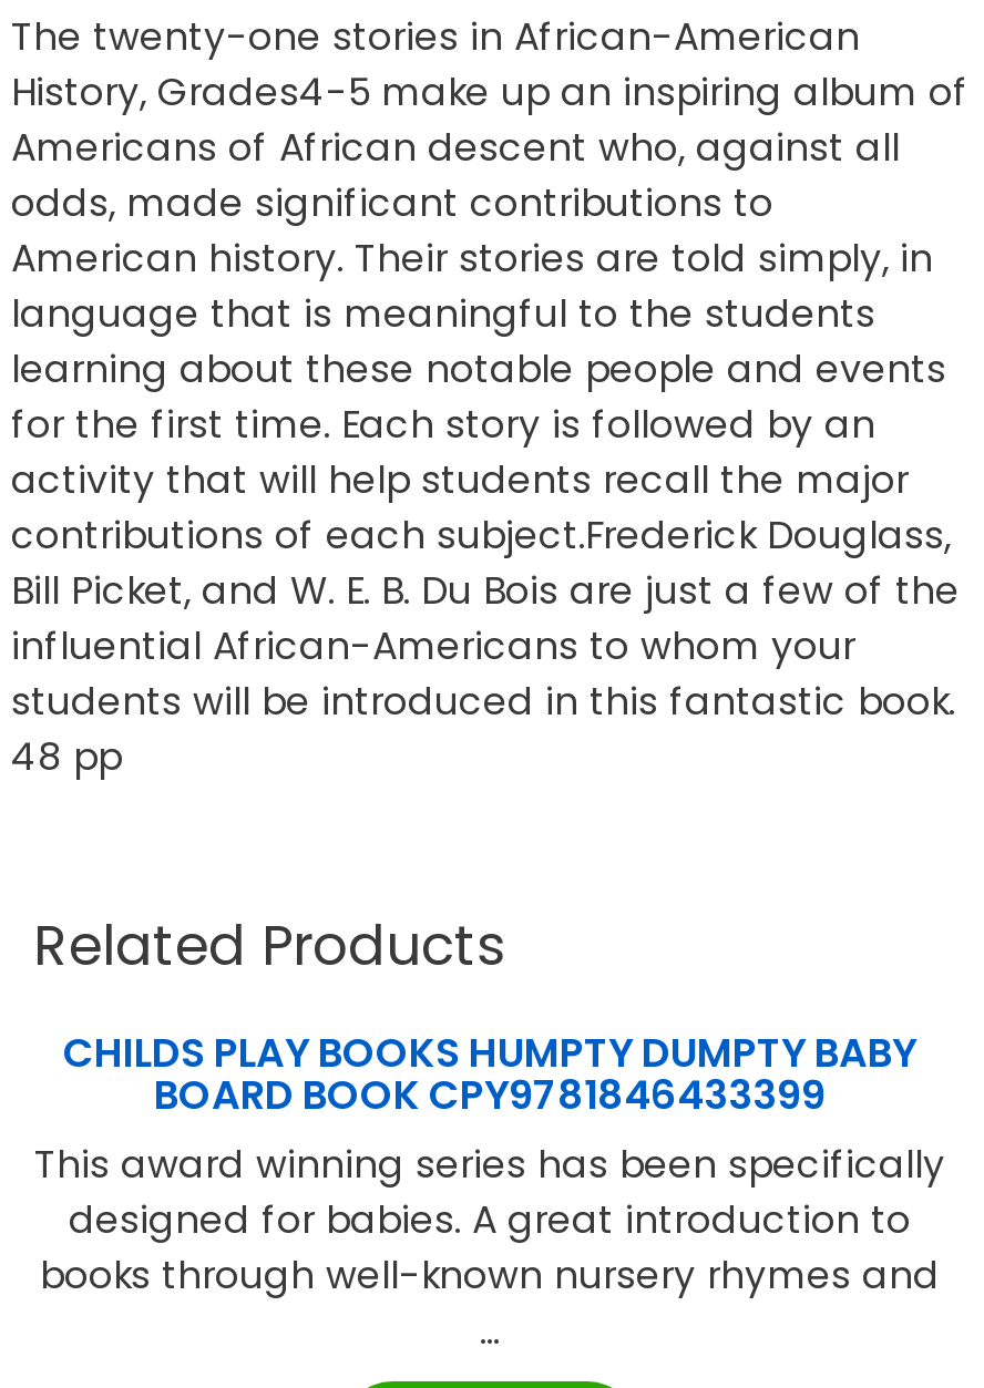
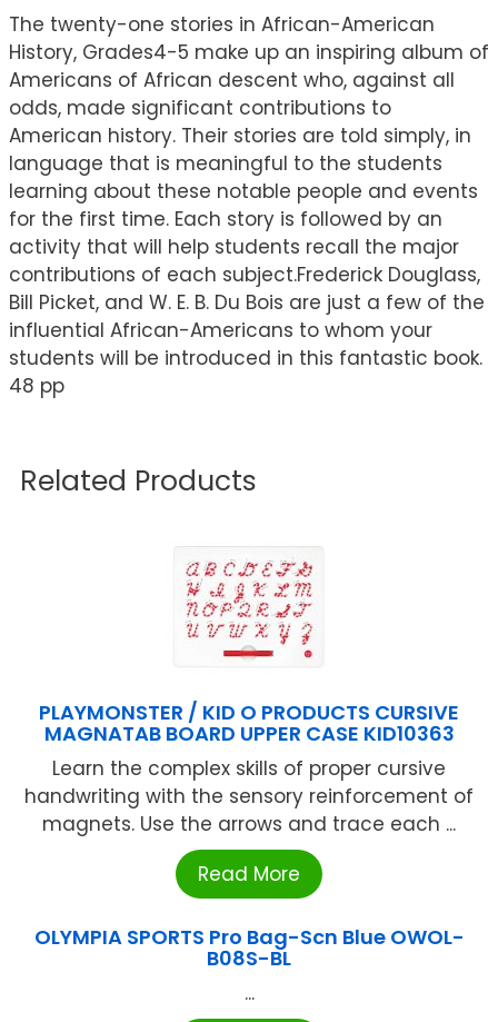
- CHILDS PLAY BOOKS HUMPTY DUMPTY BABY
- BOARD BOOK CPY9781846433399
- This award winning series has been specifically
- designed for babies. A great introduction to
- books through well-known nursery rhymes and
+ PLAYMONSTER / KID O PRODUCTS CURSIVE
+ MAGNATAB BOARD UPPER CASE KID10363
+ Learn the complex skills of proper cursive
+ handwriting with the sensory reinforcement of
+ magnets. Use the arrows and trace each ...
+ Read More
+ OLYMPIA SPORTS Pro Bag-Scn Blue OWOL-
+ B08S-BL
